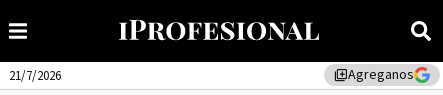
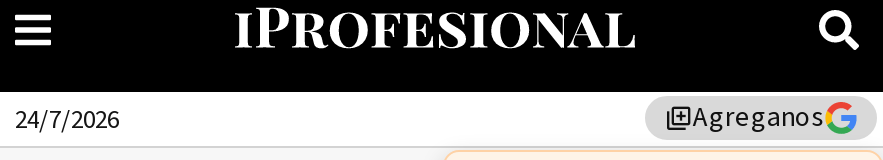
- 21/7/2026
+ 24/7/2026
